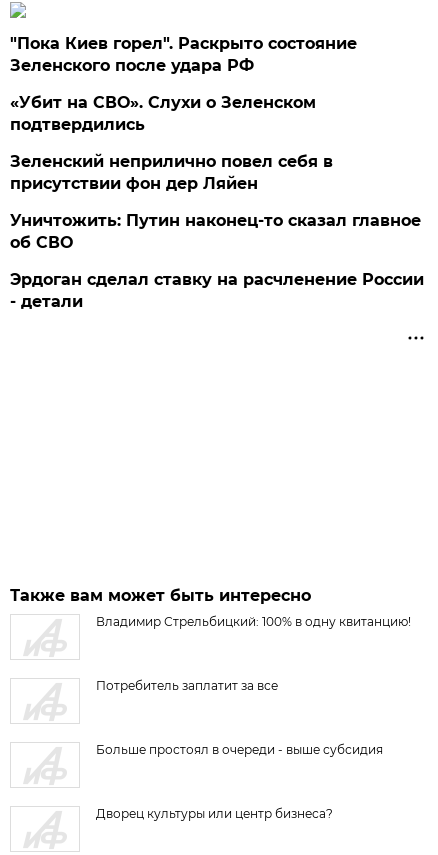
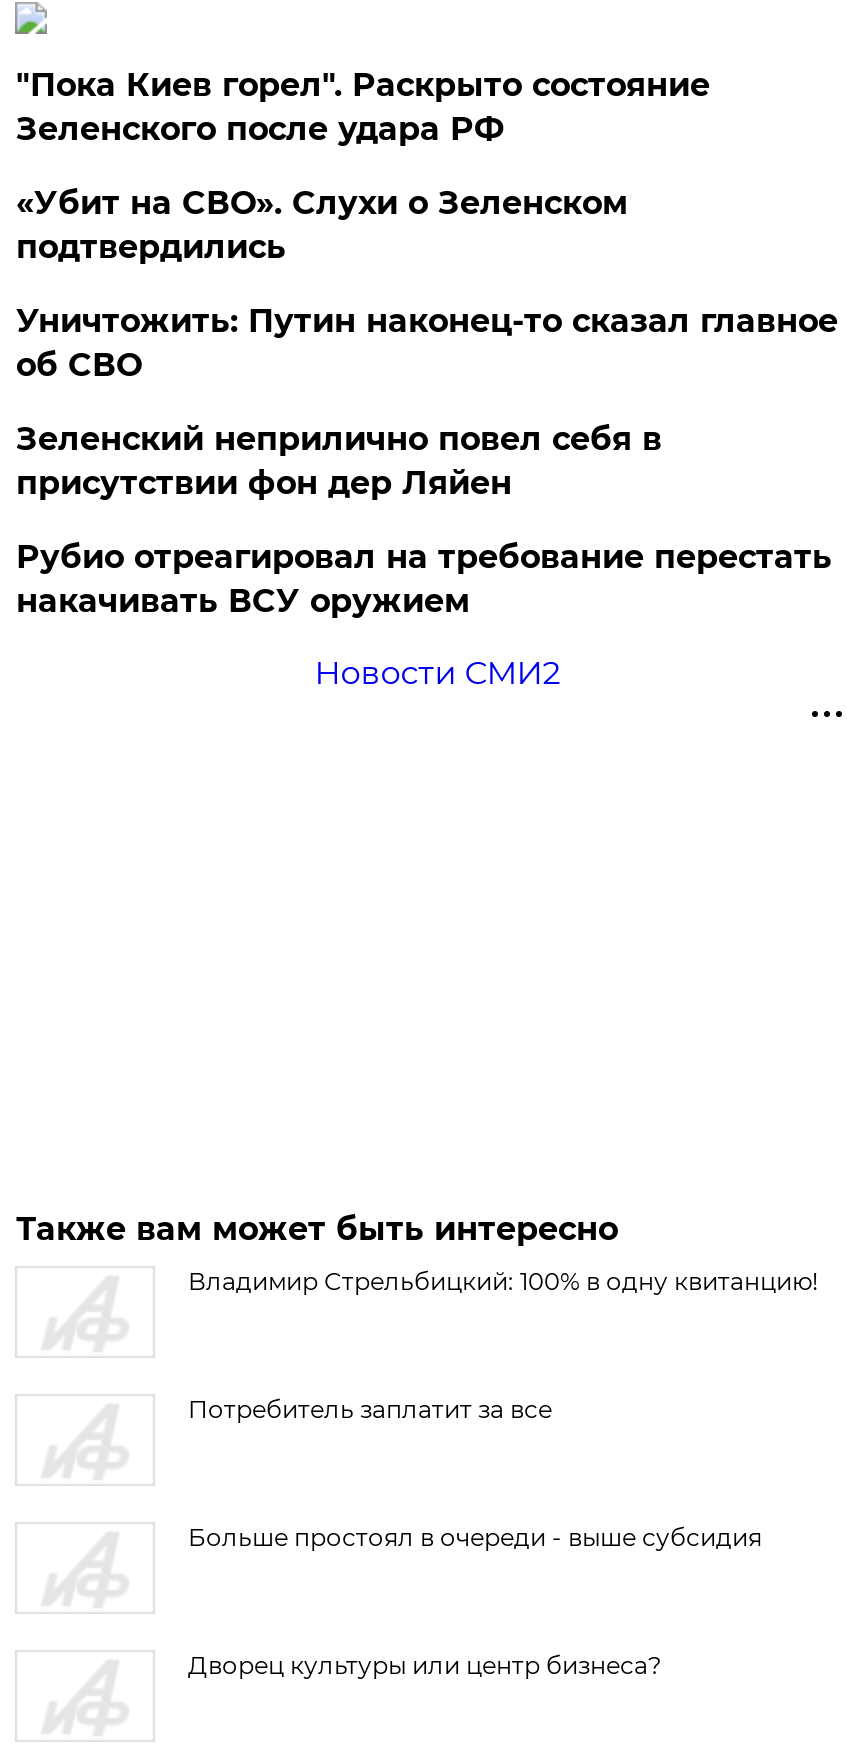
moved down: Зеленский неприлично повел cебя в | присутствии фон дер Ляйен

+ Рубио отреагировал на требование перестать
+ накачивать ВСУ оружием

moved up: Уничтожить: Путин наконец-то сказал главное | об СВО

- Эрдоган сделал ставку на расчленение России
- - детали
+ Новости СМИ2
